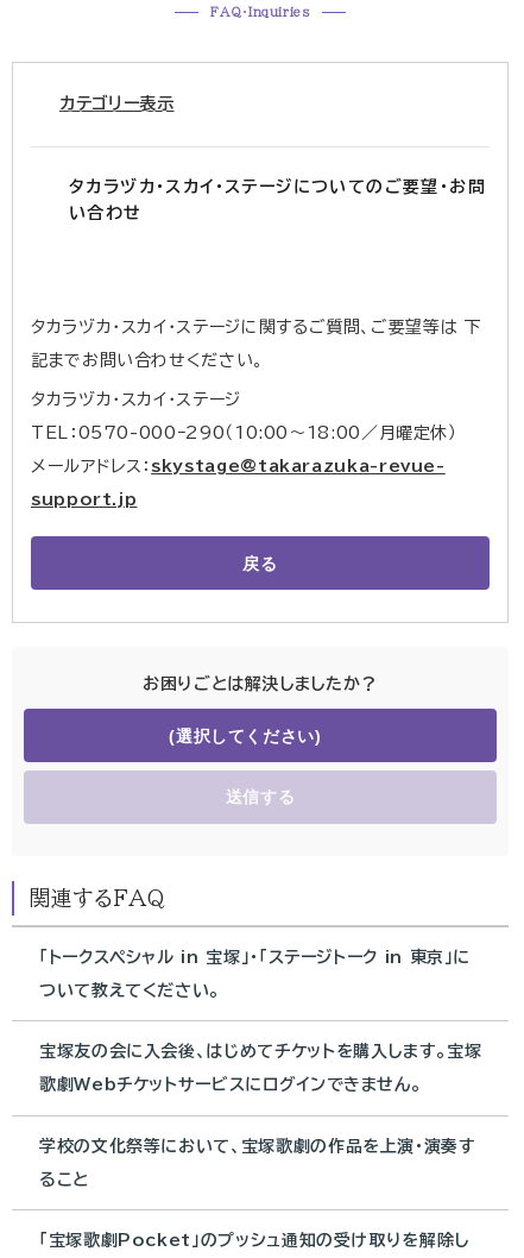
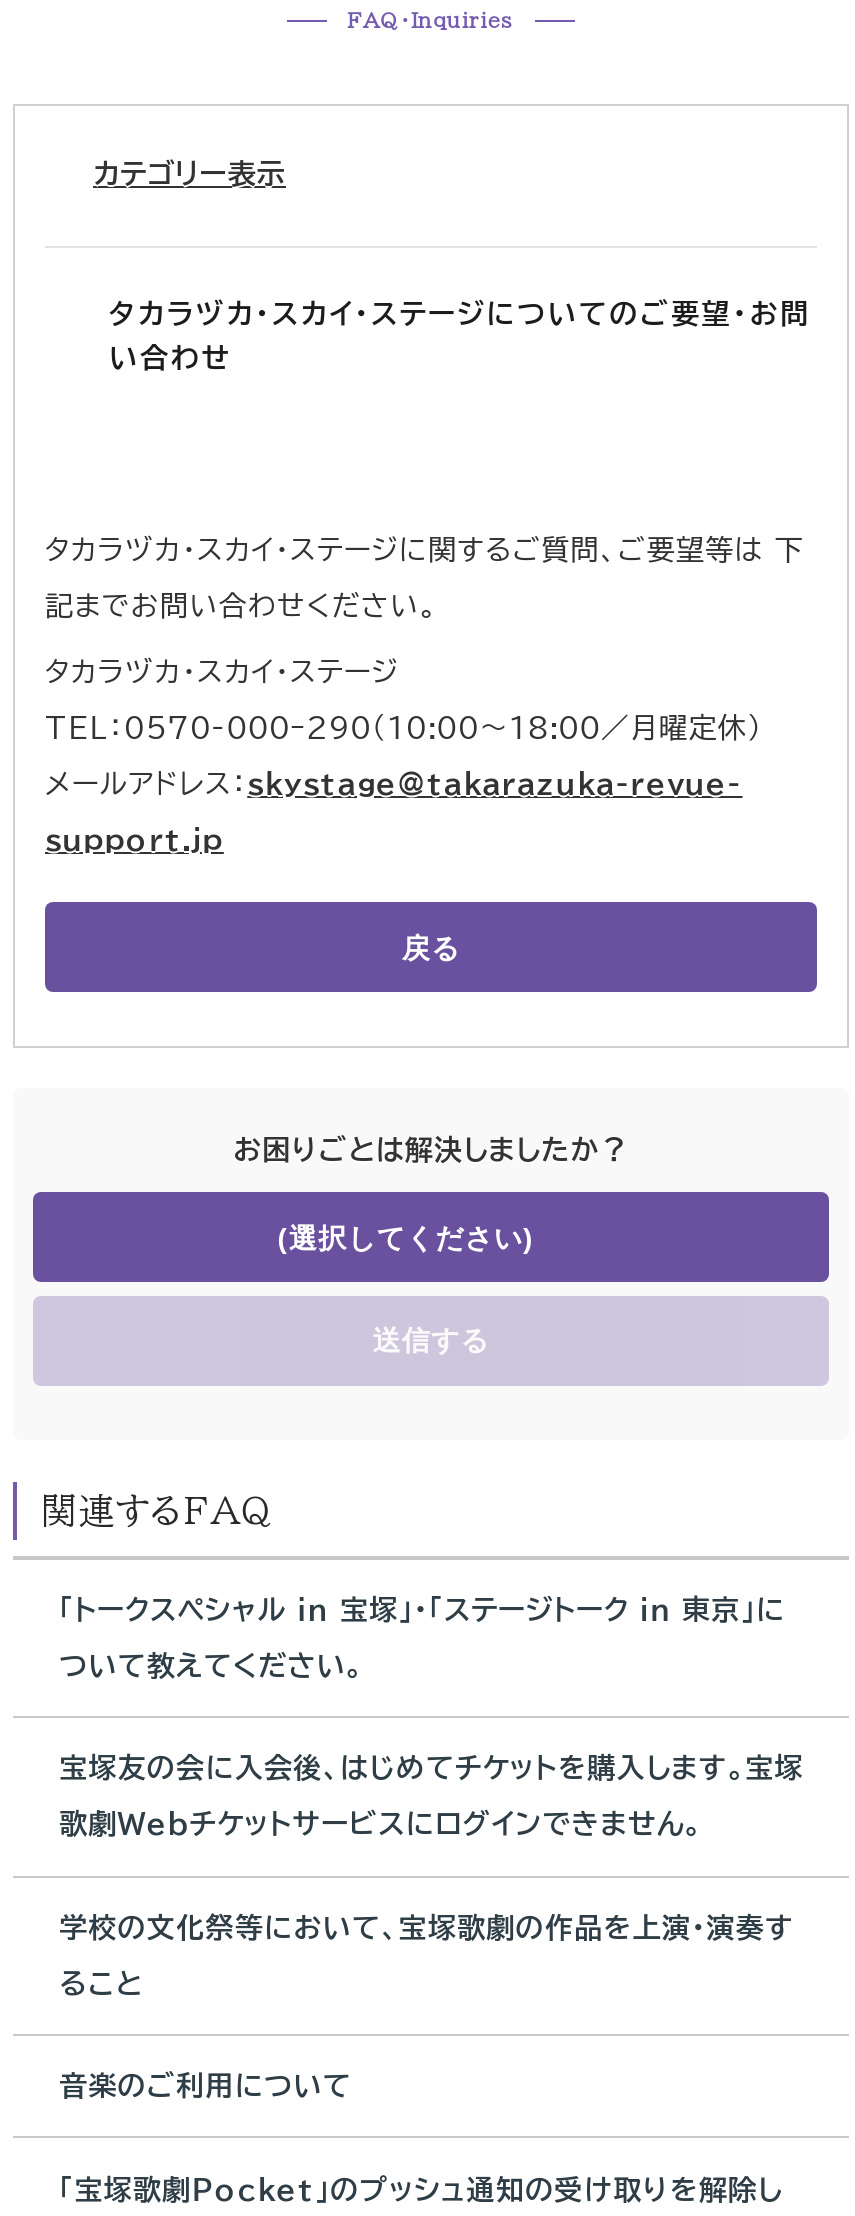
+ 音楽のご利用について
